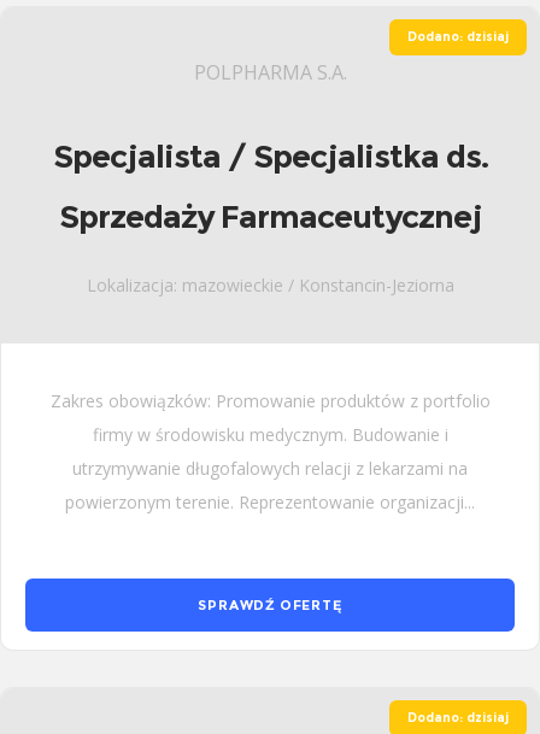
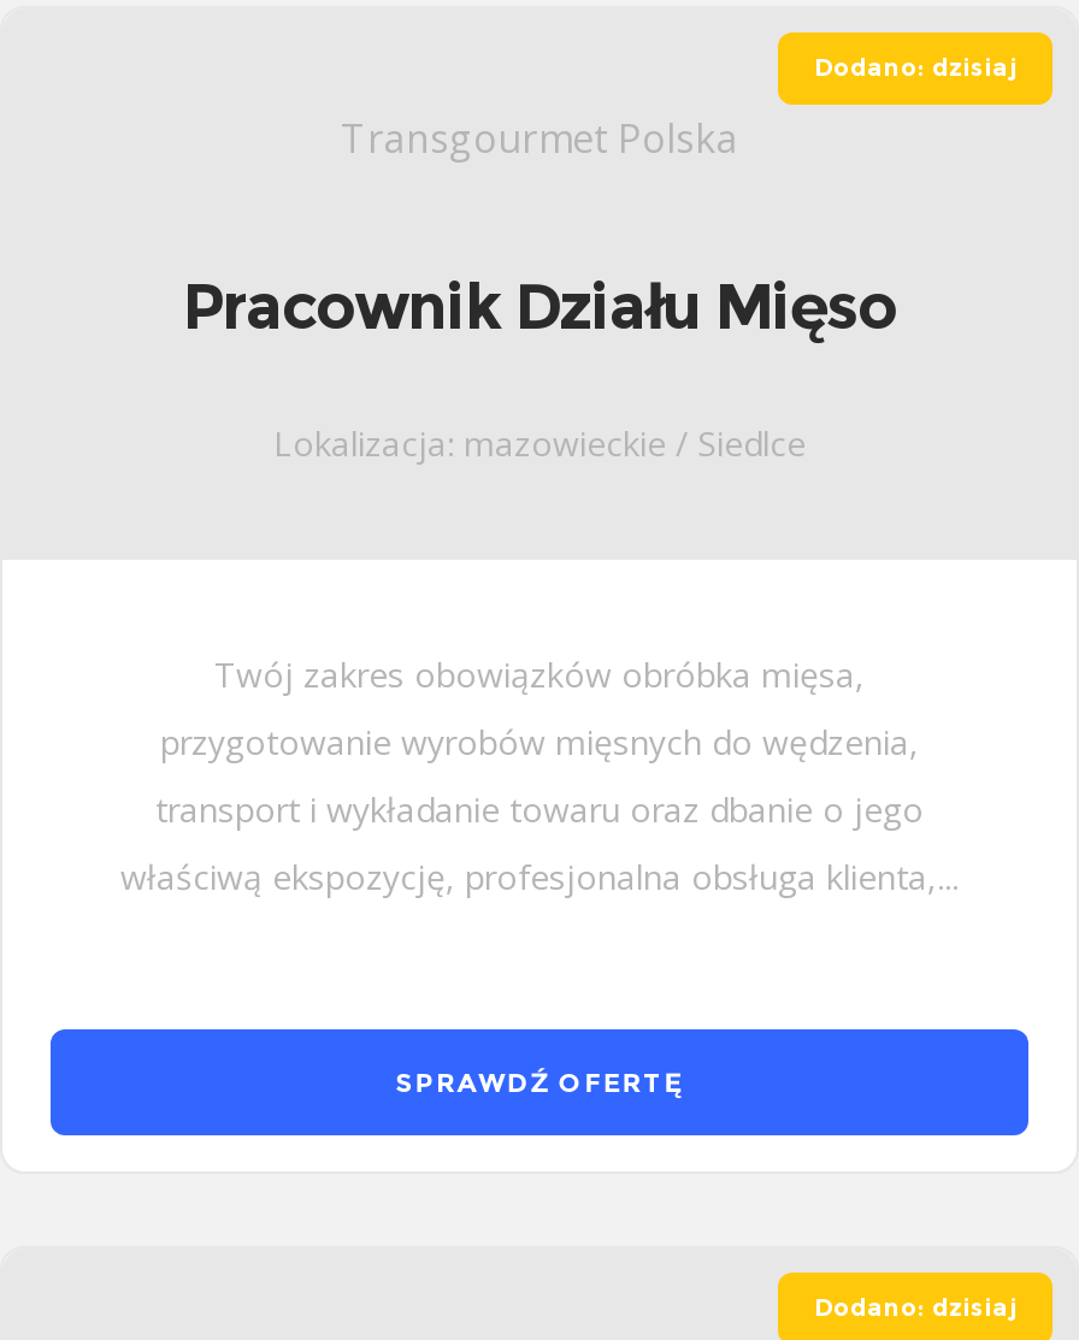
- POLPHARMA S.A.
- Specjalista / Specjalistka ds.
- Sprzedaży Farmaceutycznej
- Lokalizacja: mazowieckie / Konstancin-Jeziorna
+ Transgourmet Polska
+ Pracownik Działu Mięso
+ Lokalizacja: mazowieckie / Siedlce

- Zakres obowiązków: Promowanie produktów z portfolio
- firmy w środowisku medycznym. Budowanie i
- utrzymywanie długofalowych relacji z lekarzami na
- powierzonym terenie. Reprezentowanie organizacji...
+ Twój zakres obowiązków obróbka mięsa,
+ przygotowanie wyrobów mięsnych do wędzenia,
+ transport i wykładanie towaru oraz dbanie o jego
+ właściwą ekspozycję, profesjonalna obsługa klienta,...
